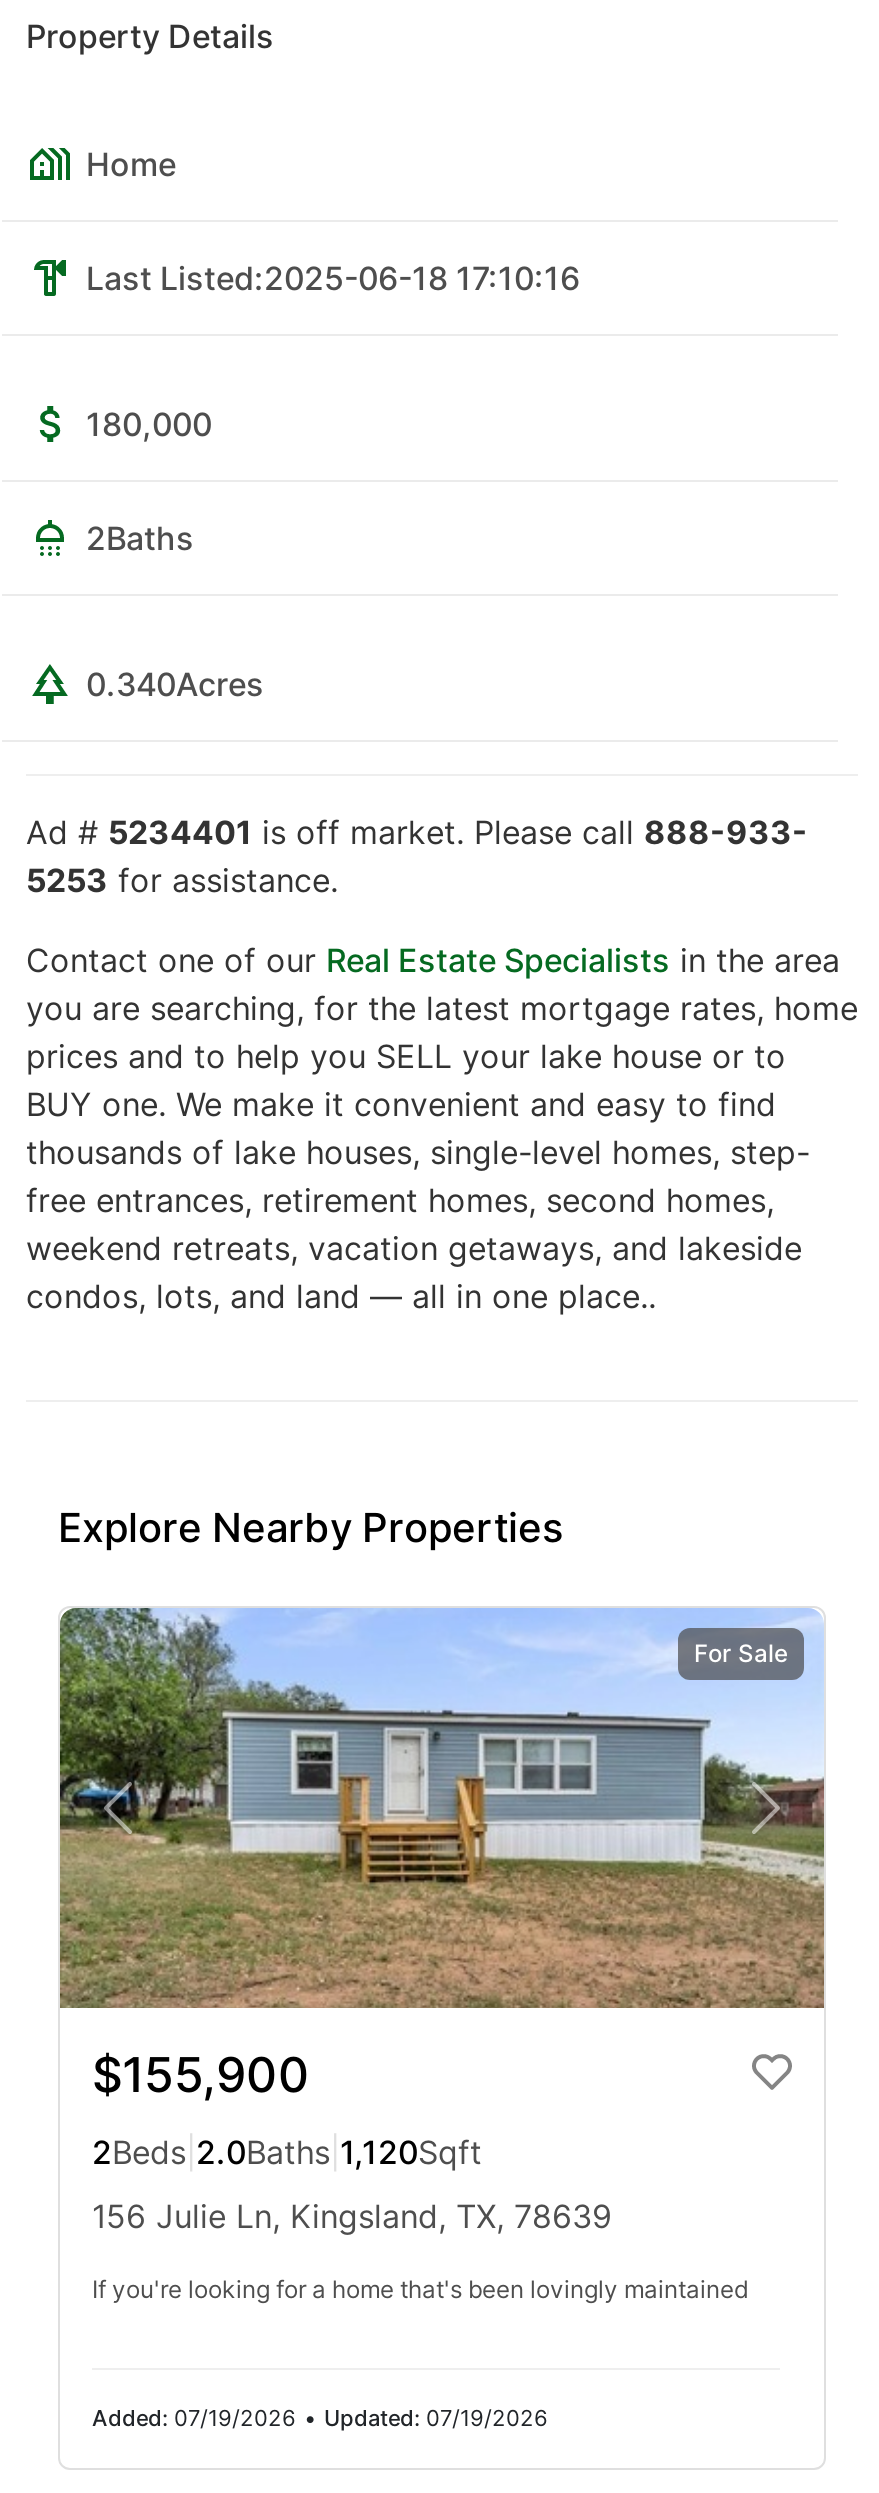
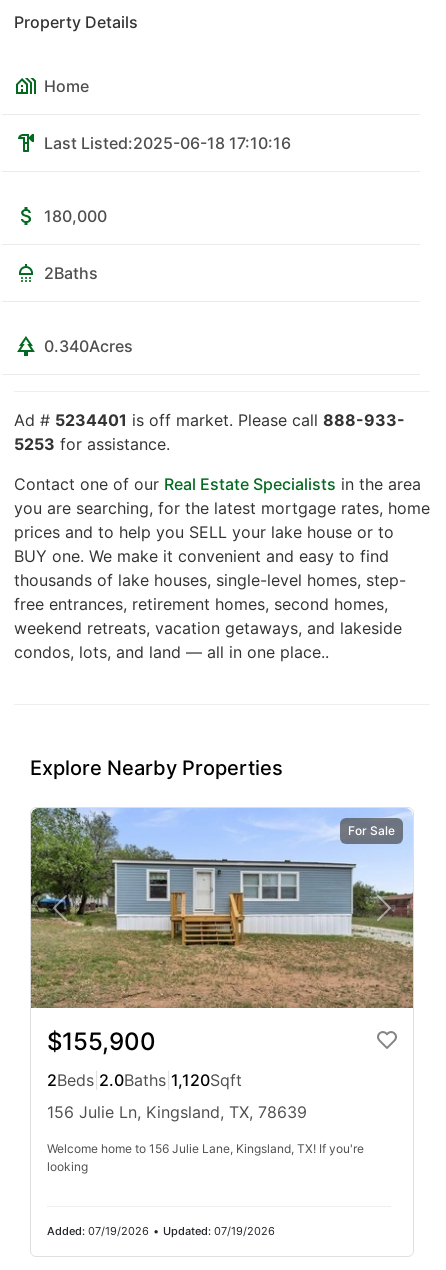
- If you're looking for a home that's been lovingly maintained
+ Welcome home to 156 Julie Lane, Kingsland, TX! If you're
+ looking
